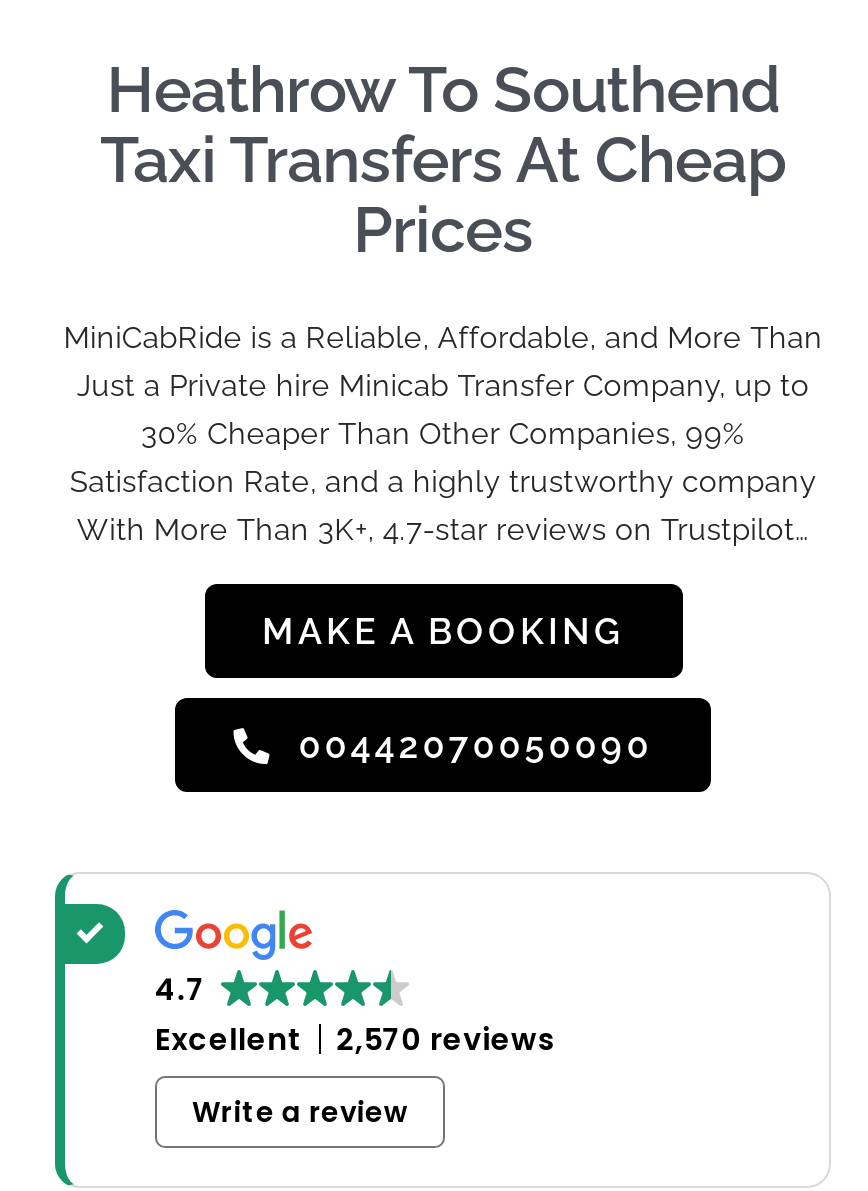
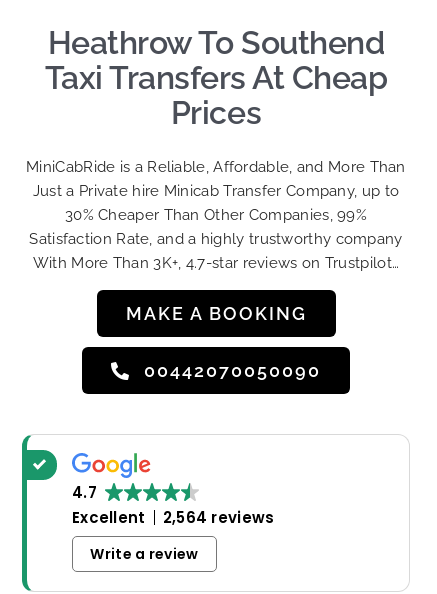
- Excellent 2,570 reviews
+ Excellent 2,564 reviews
